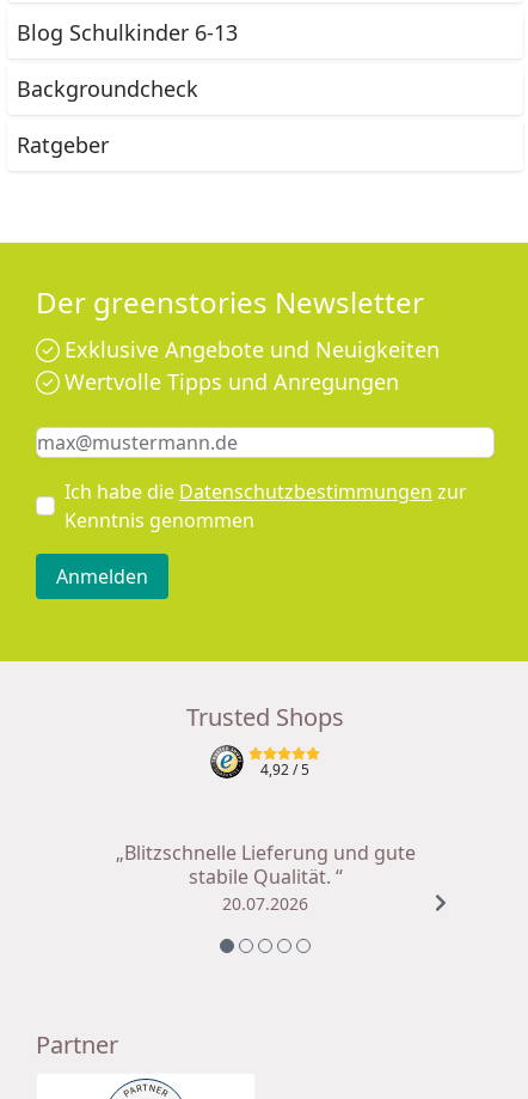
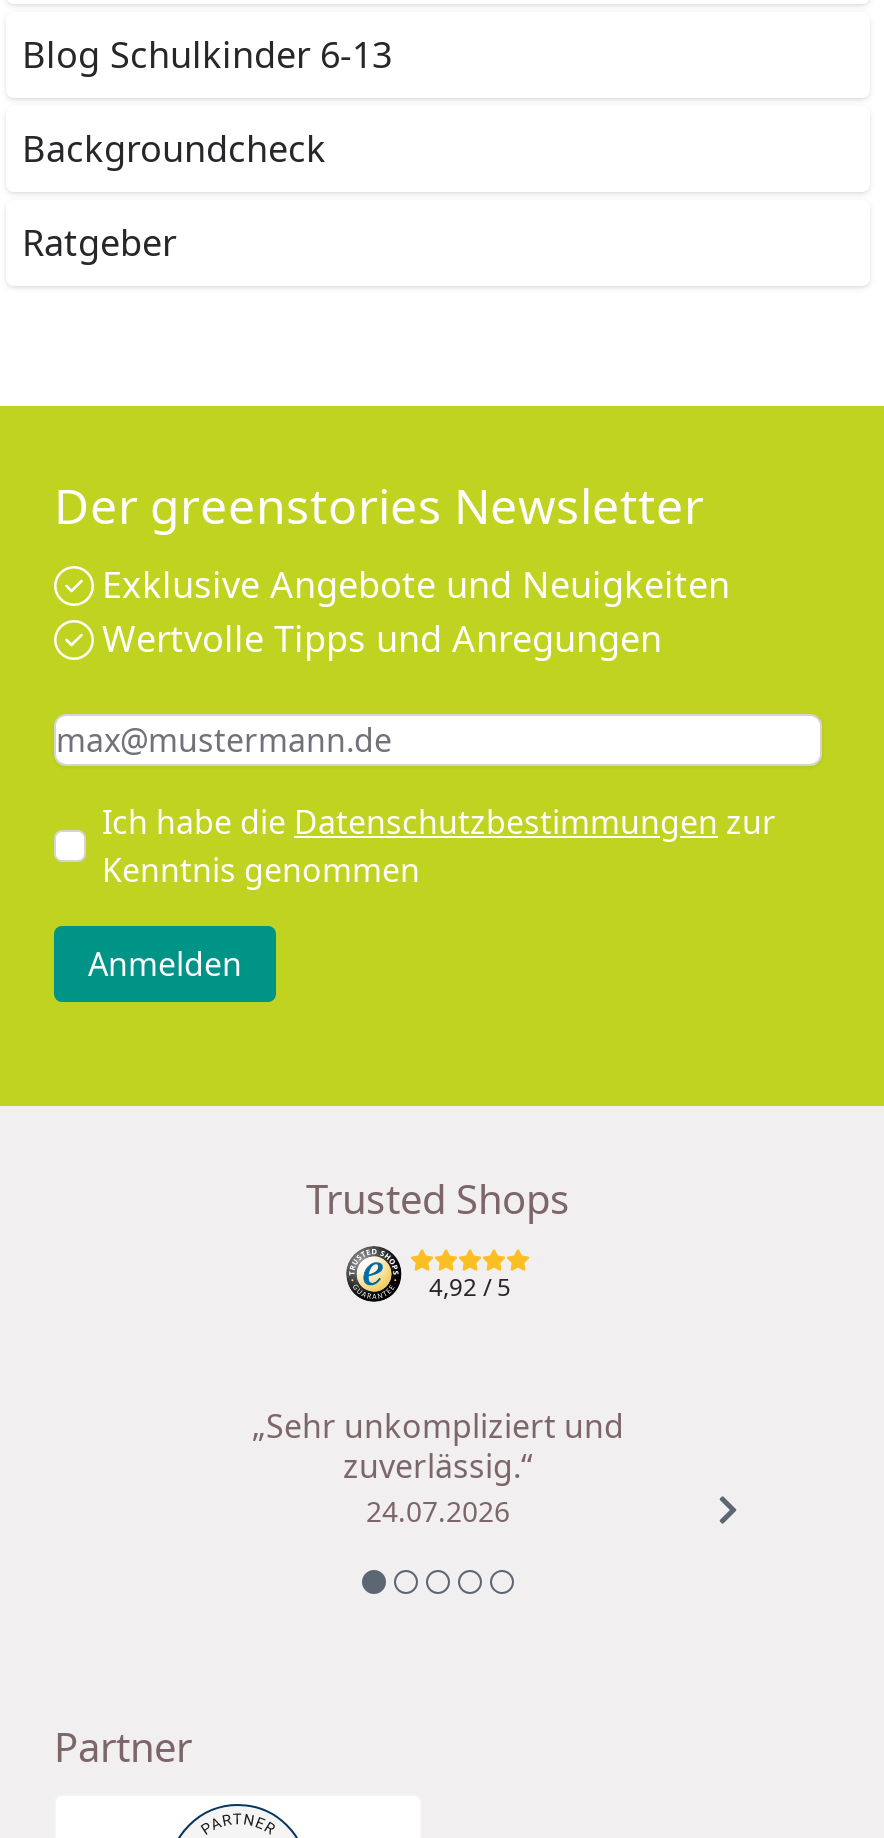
- „Blitzschnelle Lieferung und gute
- stabile Qualität. “
- 20.07.2026
+ „Sehr unkompliziert und
+ zuverlässig.“
+ 24.07.2026
